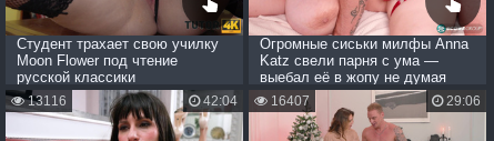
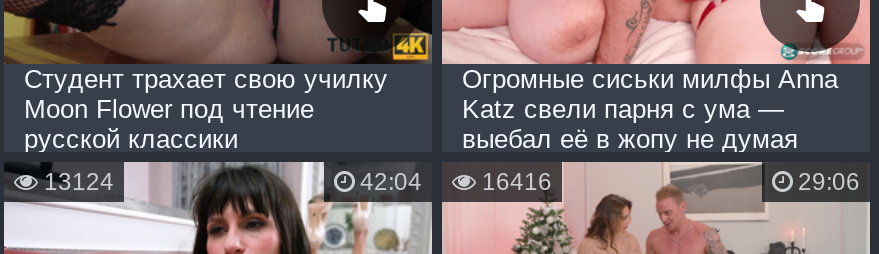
- 13116
+ 13124

- 42:04 16407
+ 42:04 16416
